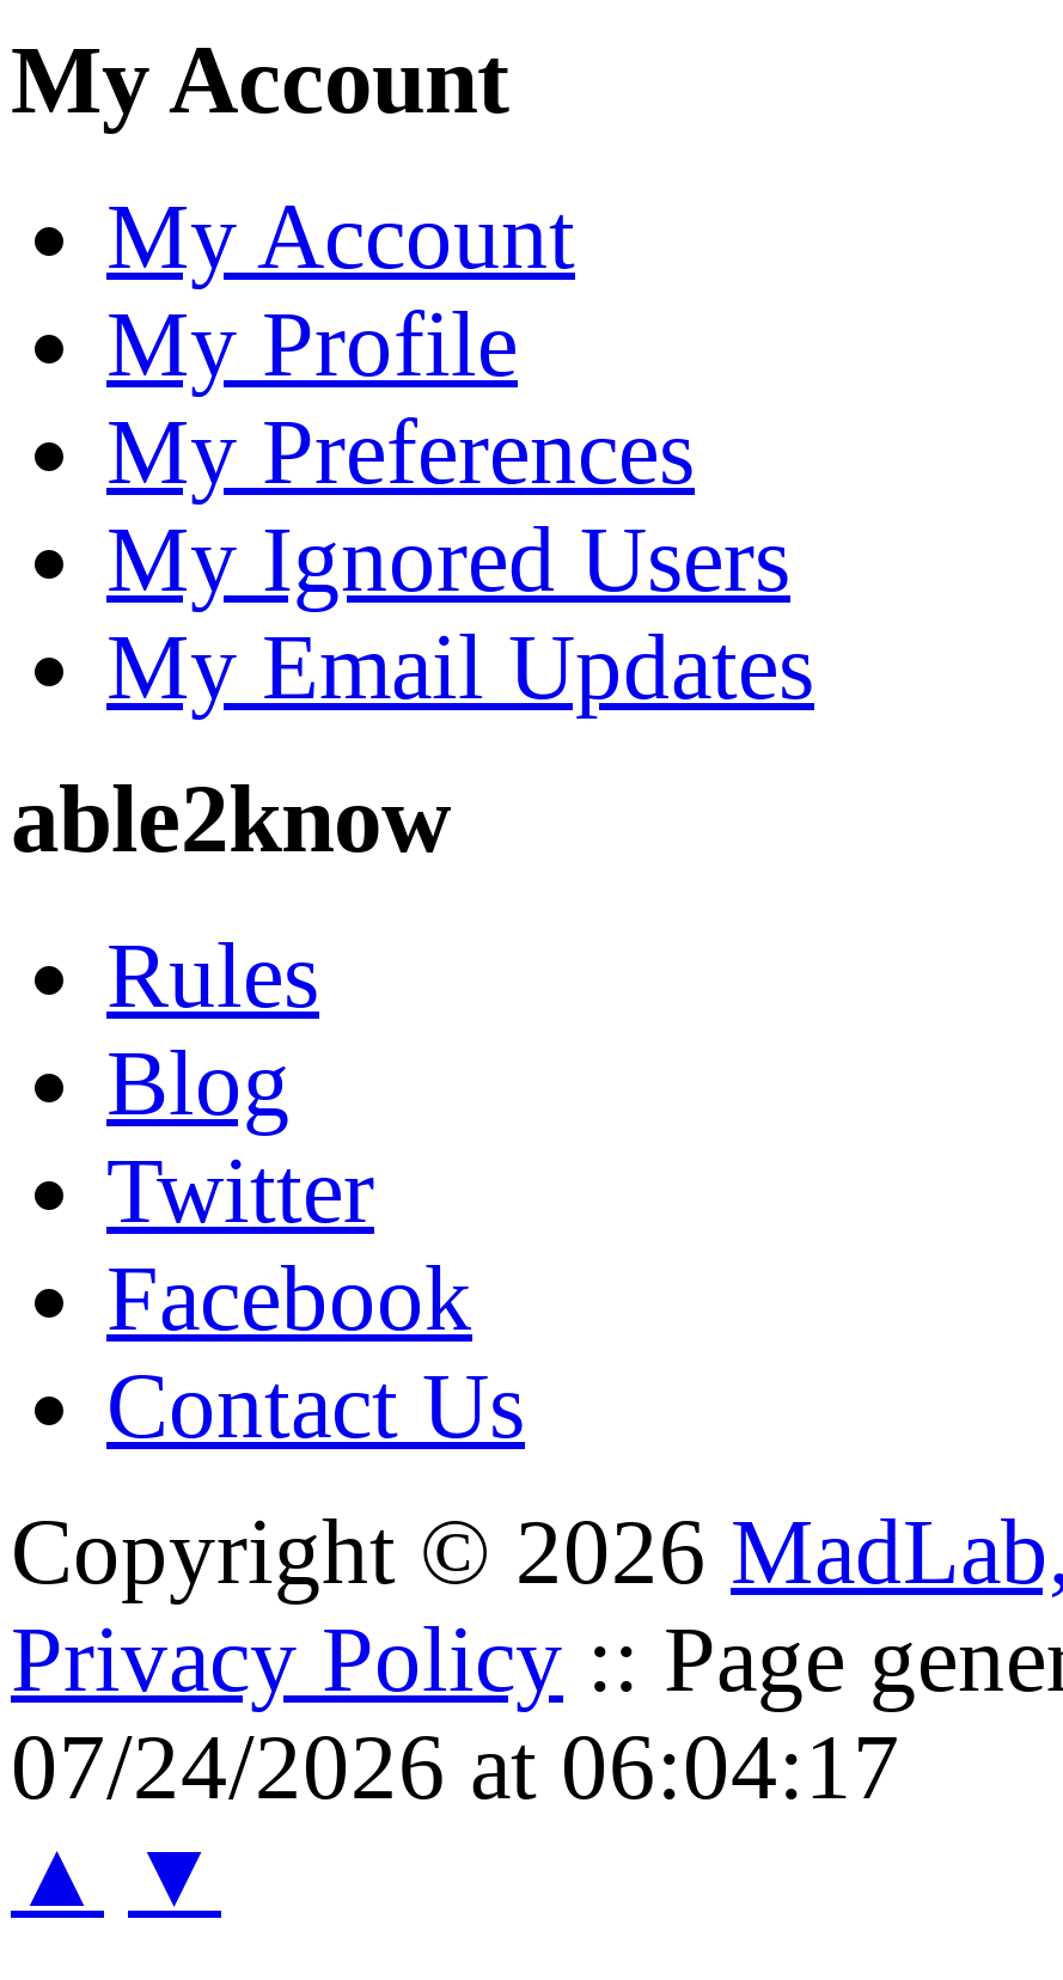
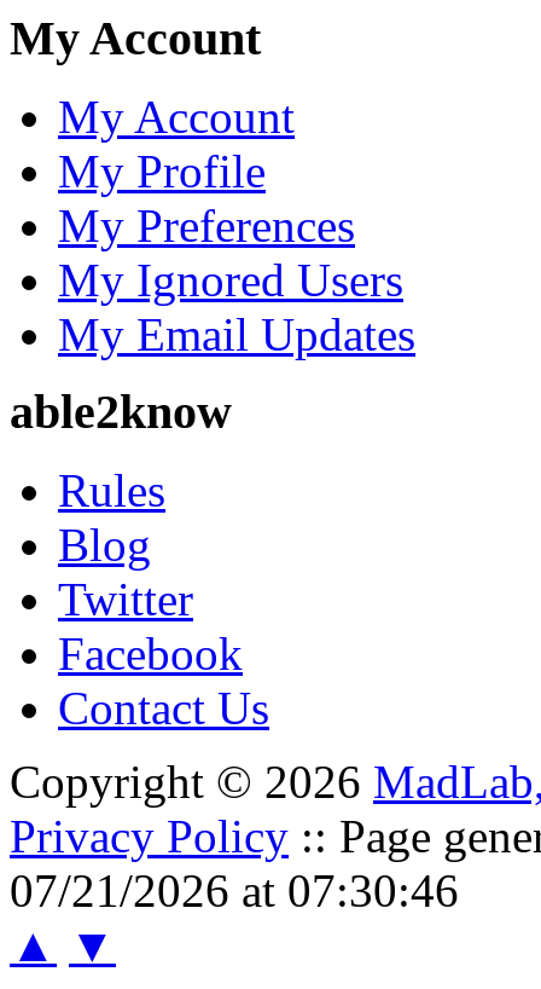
- 07/24/2026 at 06:04:17
+ 07/21/2026 at 07:30:46
